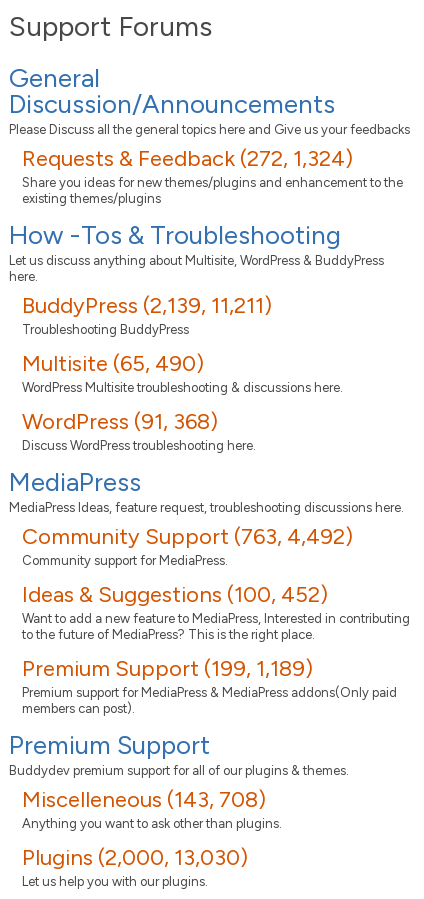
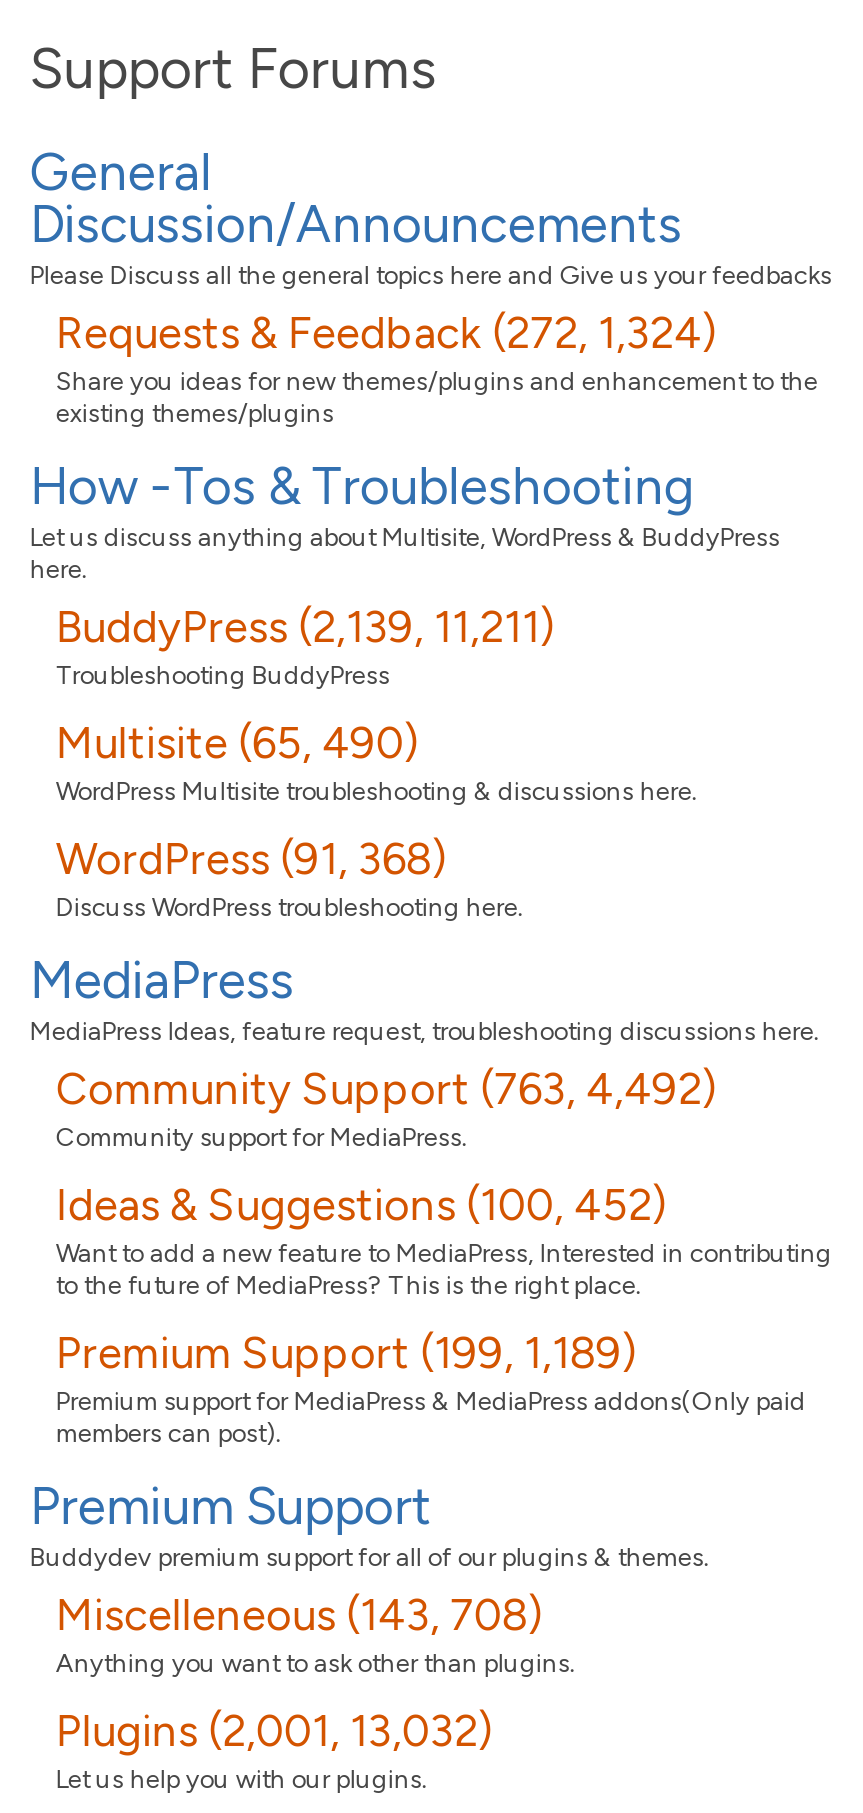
- Plugins (2,000, 13,030)
+ Plugins (2,001, 13,032)
